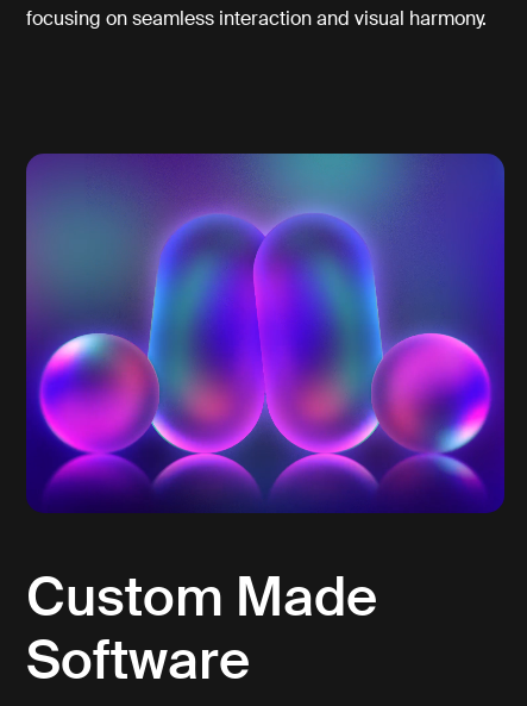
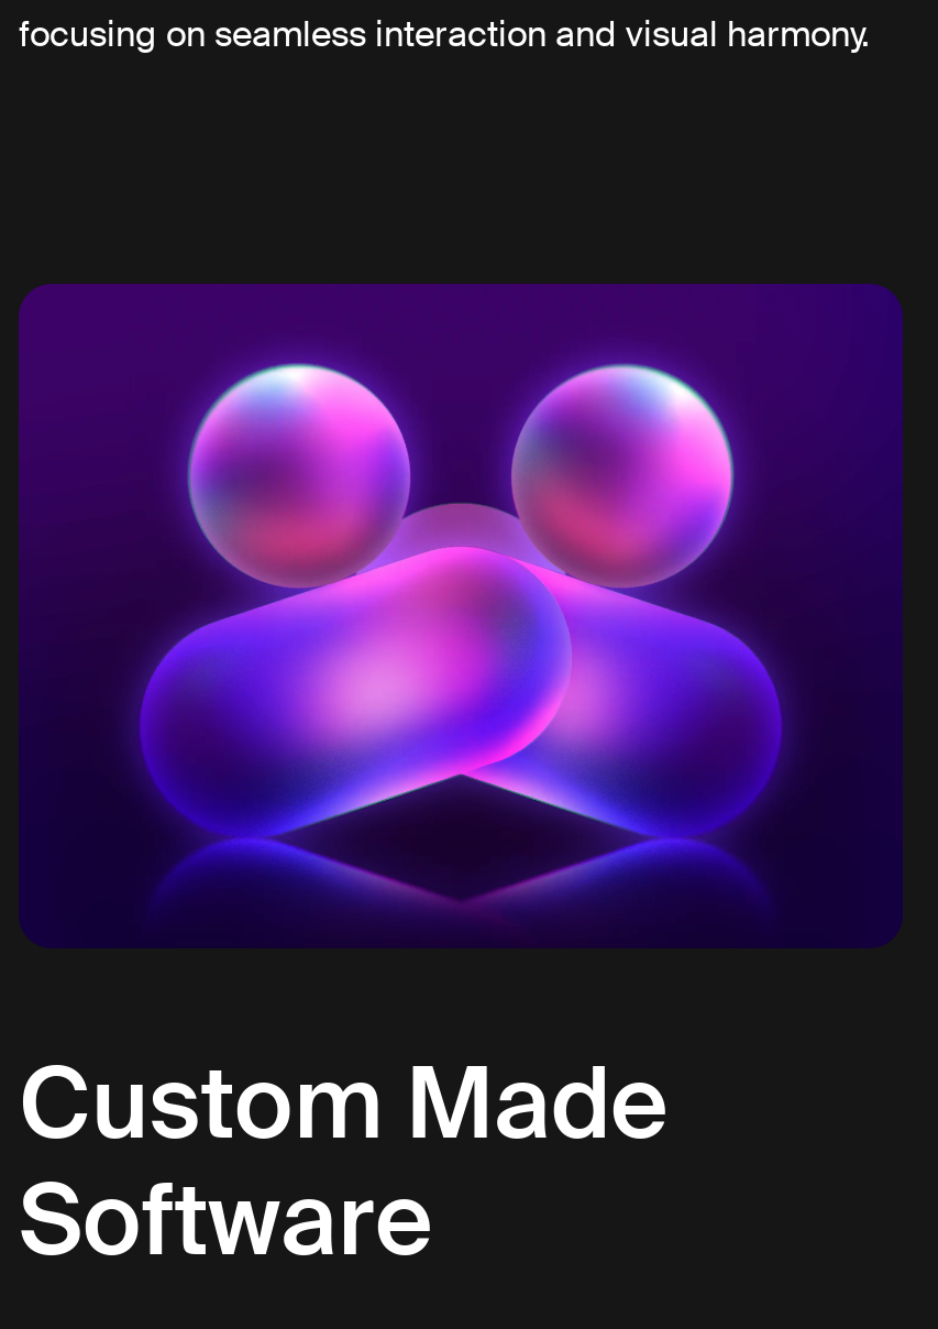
- [image]
+ [image]
